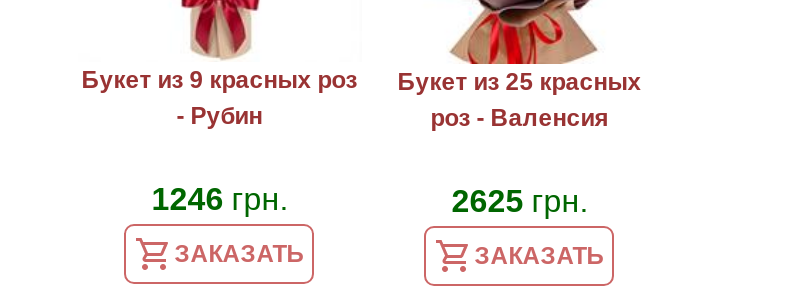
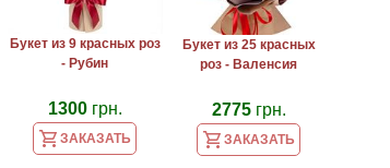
- 1246 грн.
+ 1300 грн.

- 2625 грн.
+ 2775 грн.
